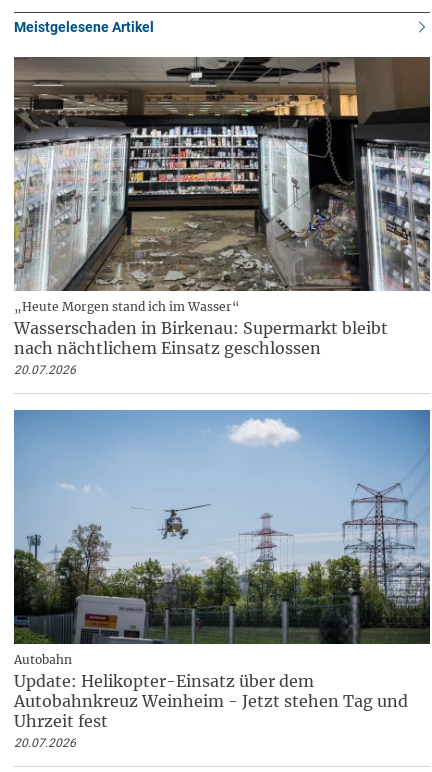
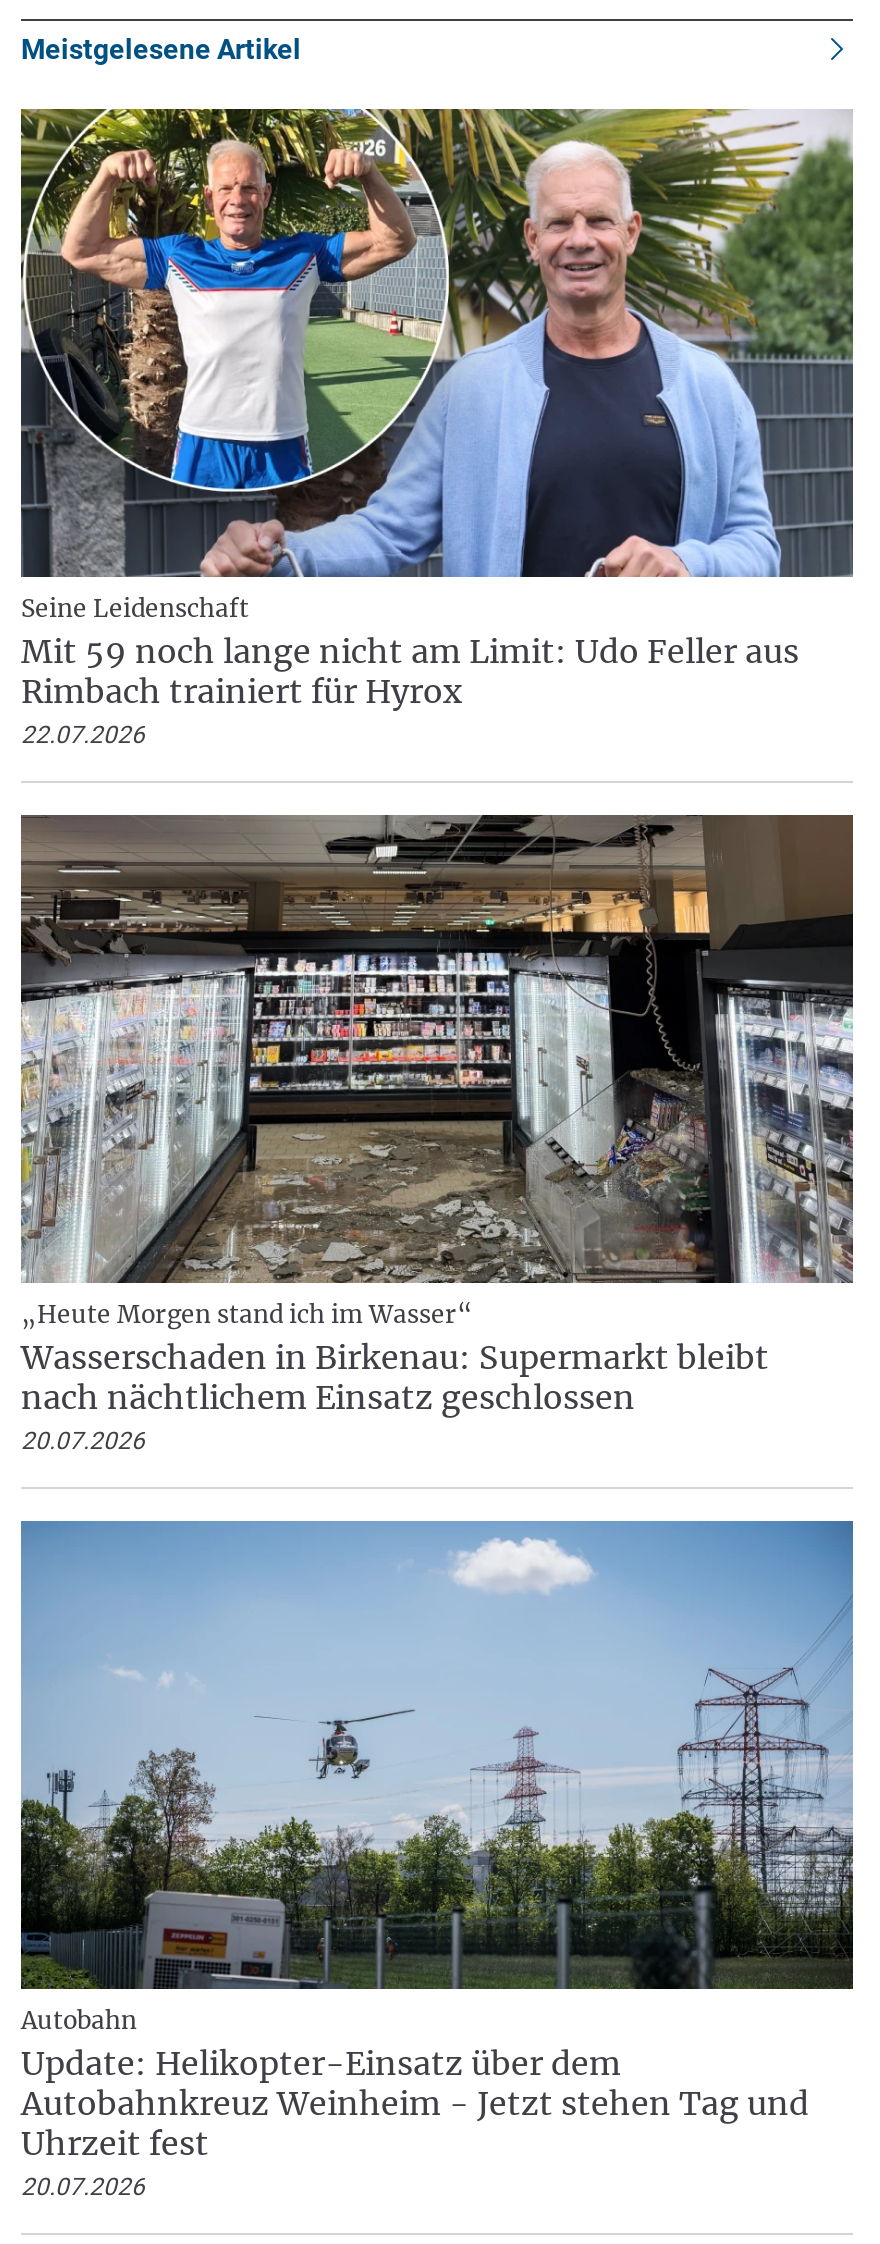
+ [image]
+ Seine Leidenschaft
+ Mit 59 noch lange nicht am Limit: Udo Feller aus
+ Rimbach trainiert für Hyrox
+ 22.07.2026
